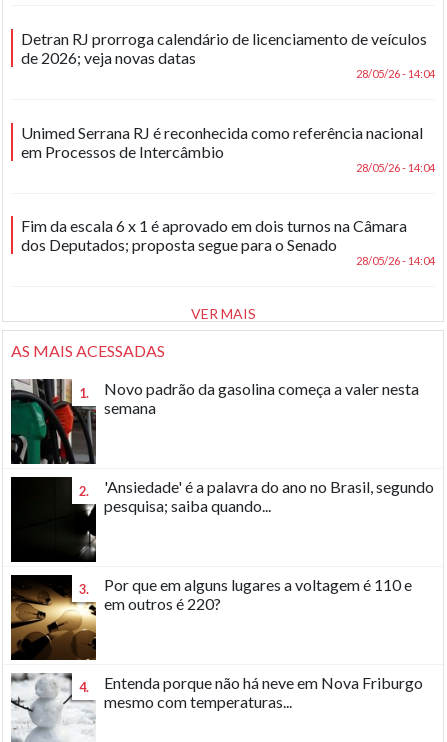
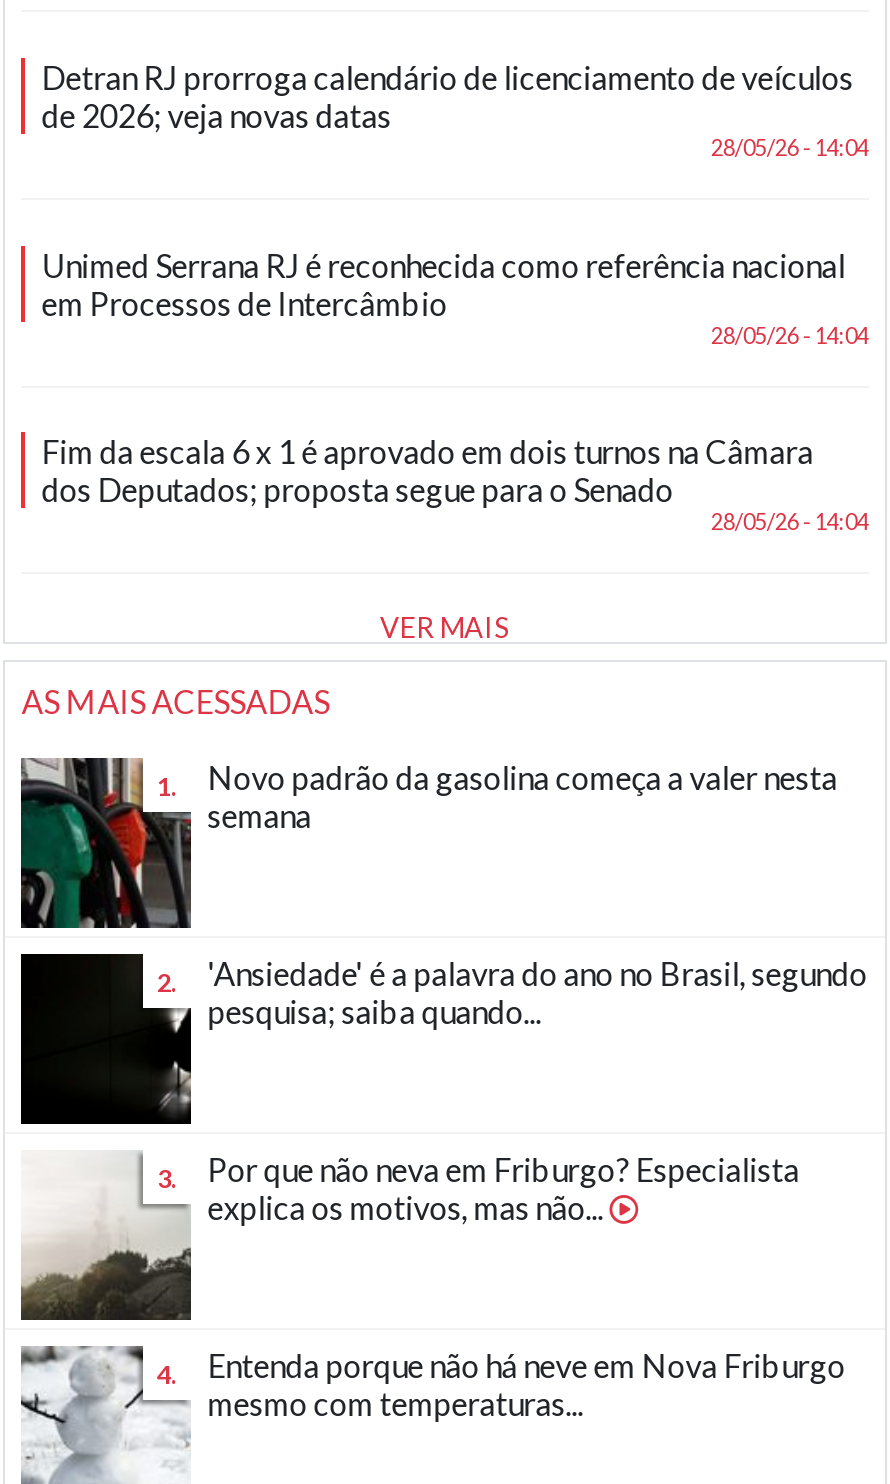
- [image]
- Por que em alguns lugares a voltagem é 110 e
- em outros é 220?
+ [image]
+ Por que não neva em Friburgo? Especialista
+ explica os motivos, mas não...
